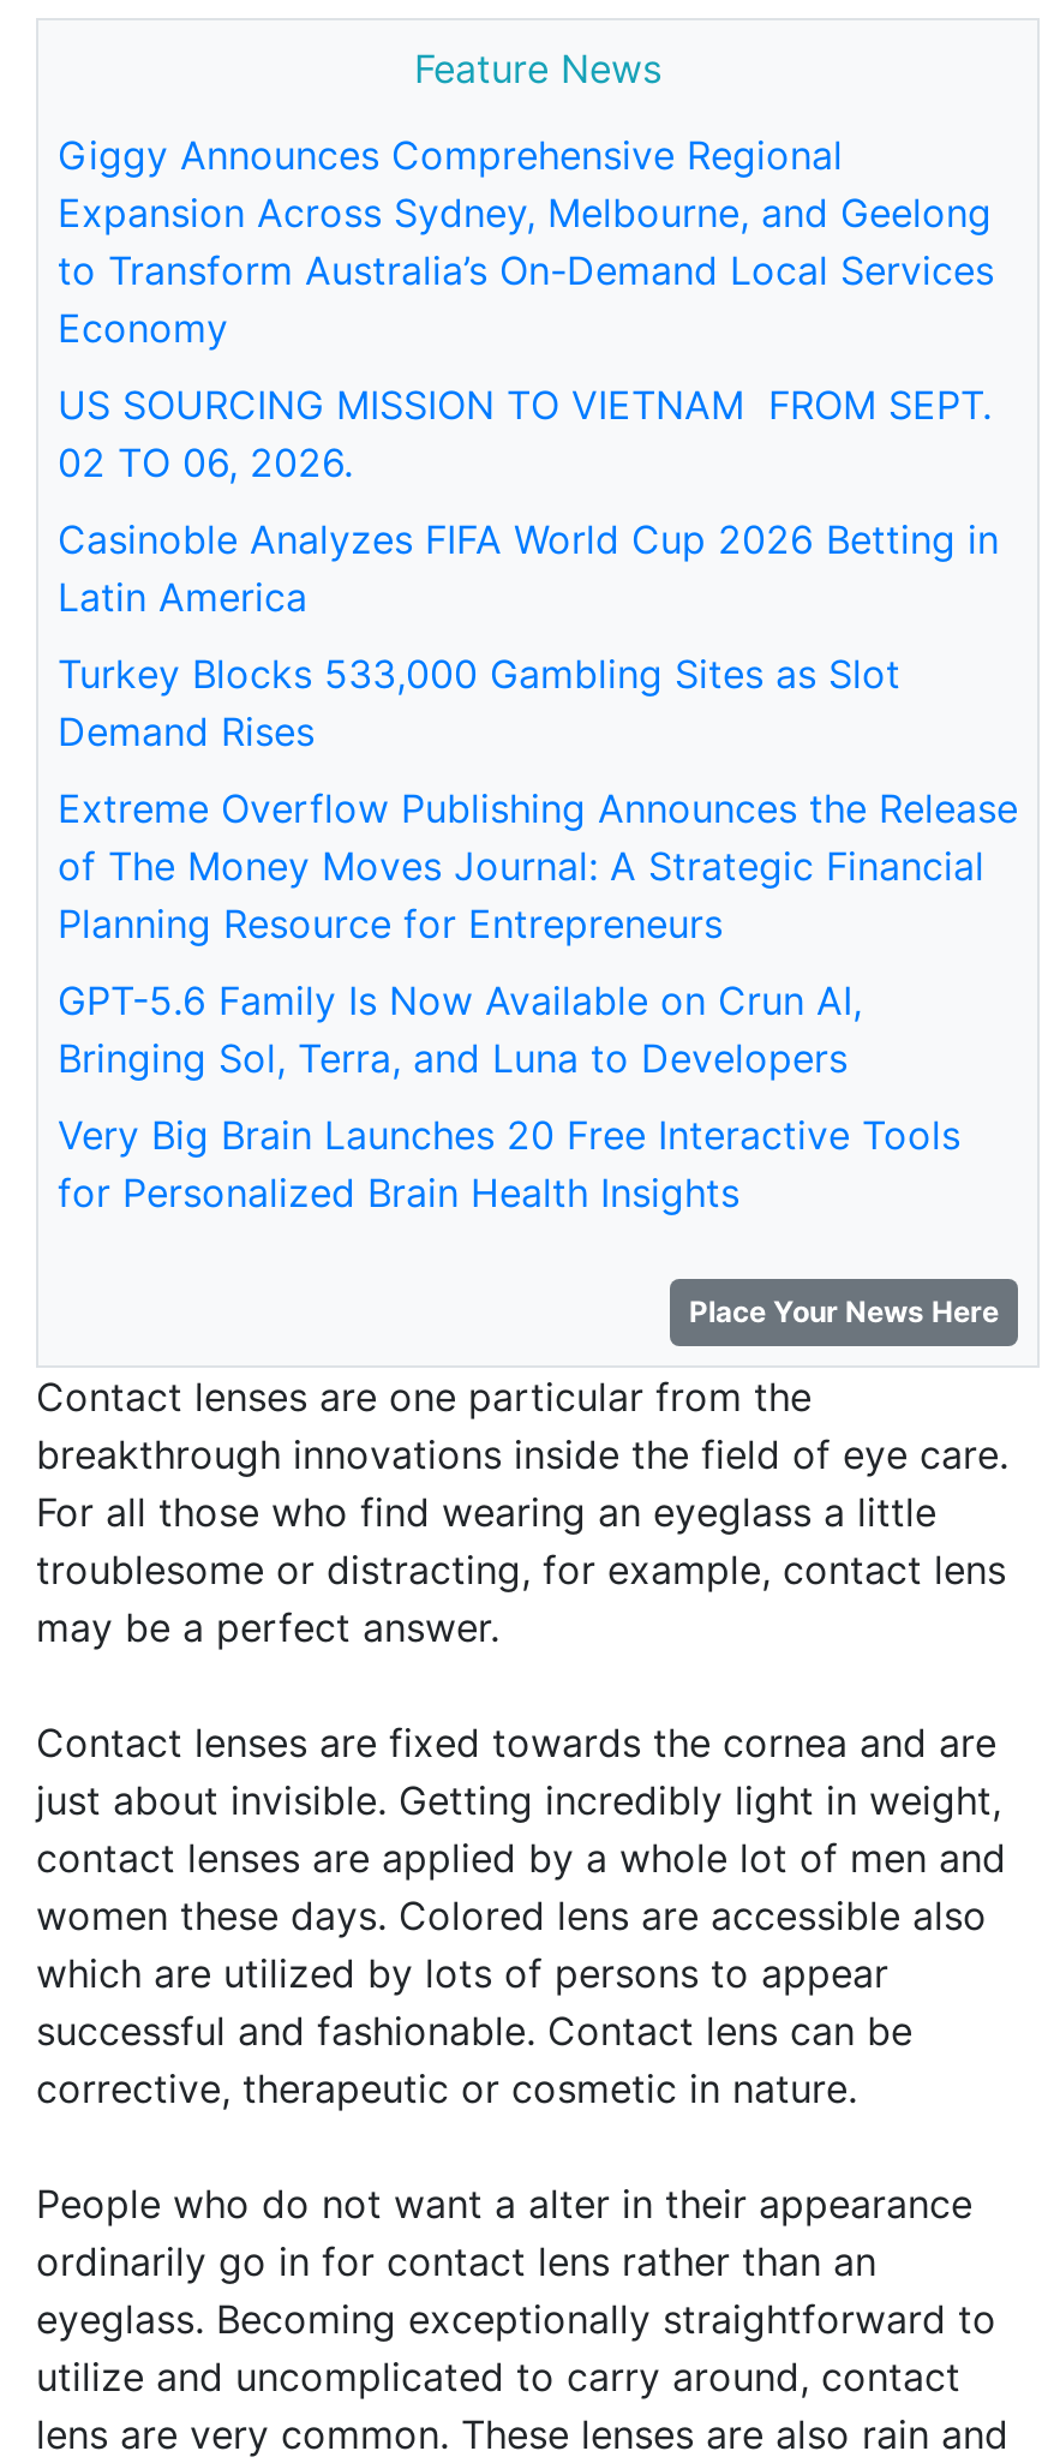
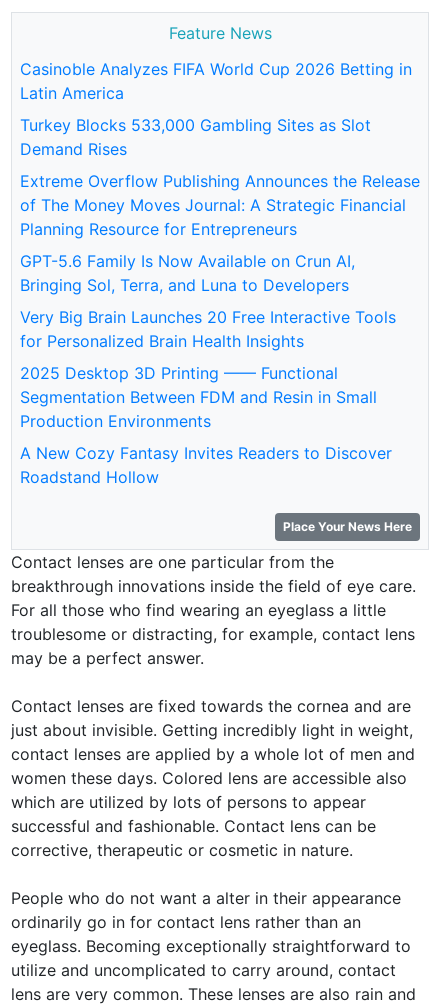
- Giggy Announces Comprehensive Regional
- Expansion Across Sydney, Melbourne, and Geelong
- to Transform Australia’s On-Demand Local Services
- Economy
- US SOURCING MISSION TO VIETNAM FROM SEPT.
- 02 TO 06, 2026.

moved up: Casinoble Analyzes FIFA World Cup 2026 Betting in | Latin America | Turkey Blocks 533,000 Gambling Sites as Slot | ... | Very Big Brain Launches 20 Free Interactive Tools | for Personalized Brain Health Insights

+ 2025 Desktop 3D Printing —— Functional
+ Segmentation Between FDM and Resin in Small
+ Production Environments
+ A New Cozy Fantasy Invites Readers to Discover
+ Roadstand Hollow
